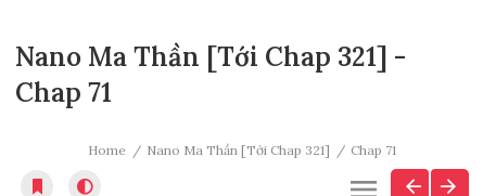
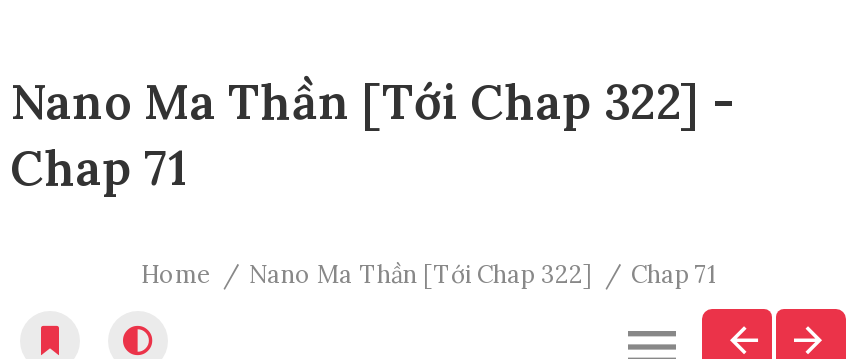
- Nano Ma Thần [Tới Chap 321] -
+ Nano Ma Thần [Tới Chap 322] -

- Nano Ma Thần [Tới Chap 321]
+ Nano Ma Thần [Tới Chap 322]
